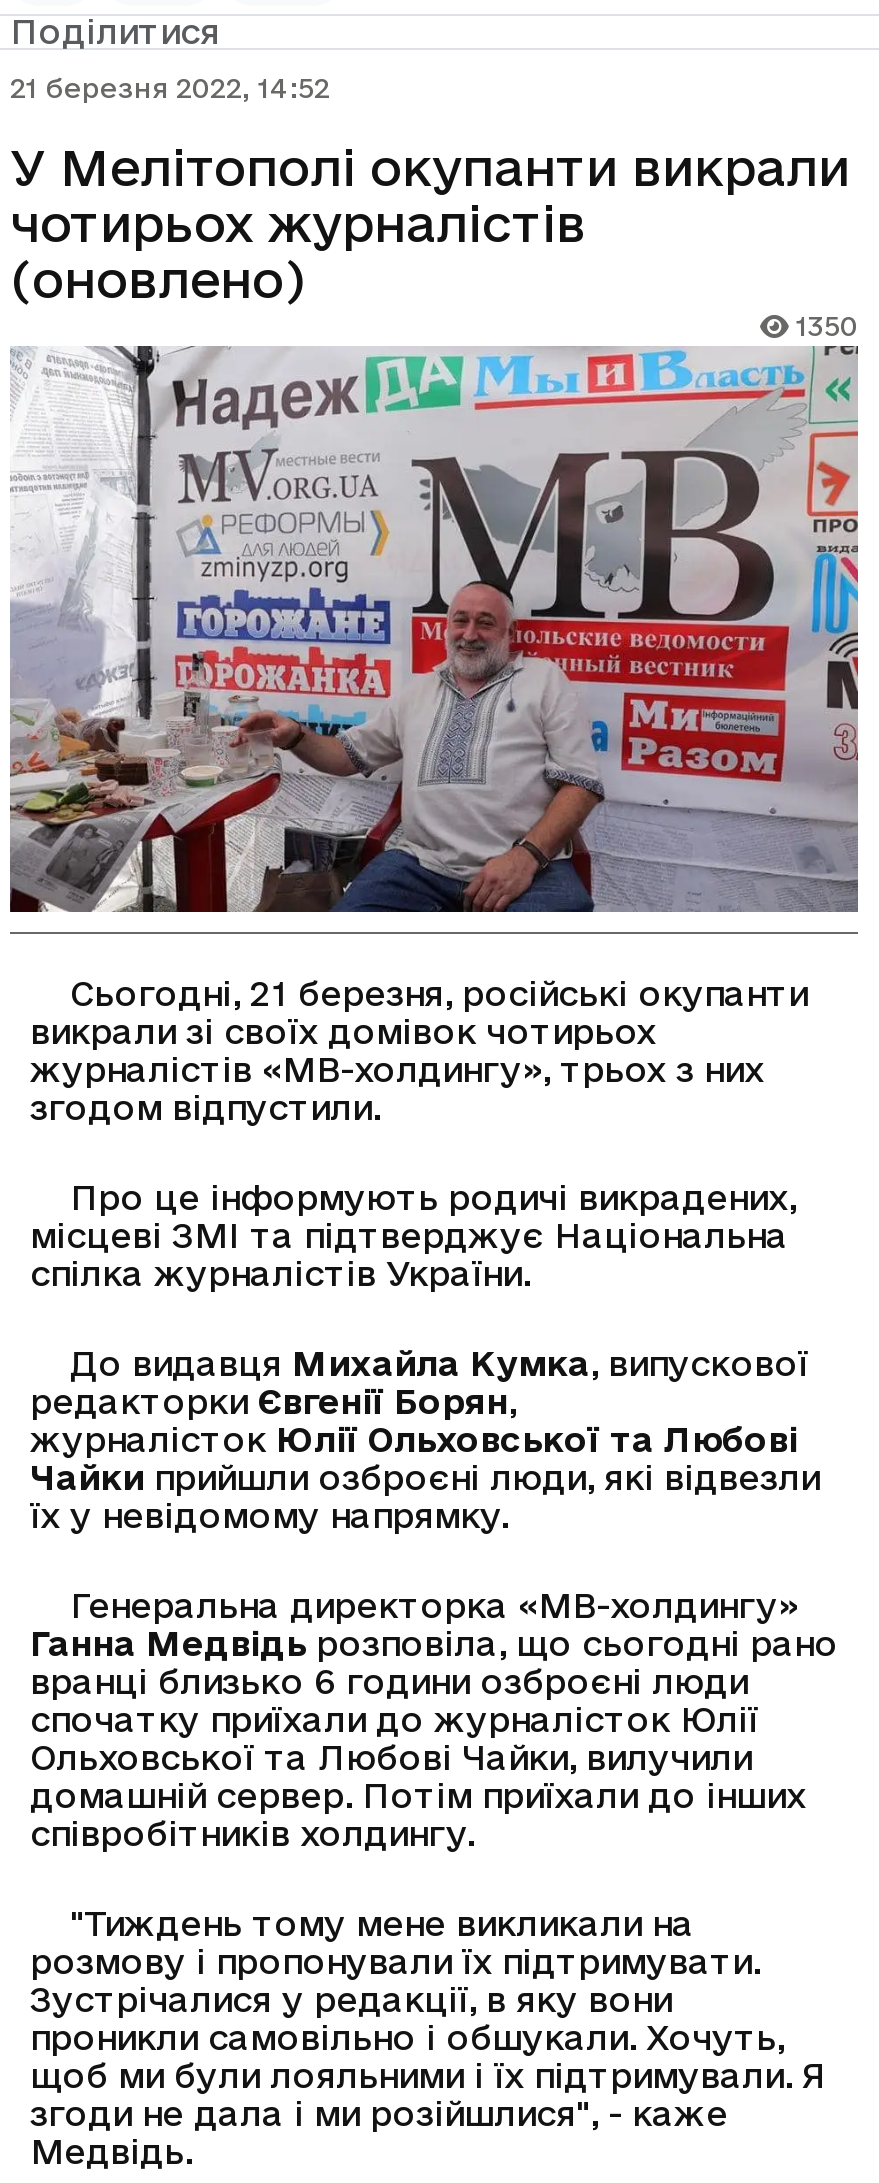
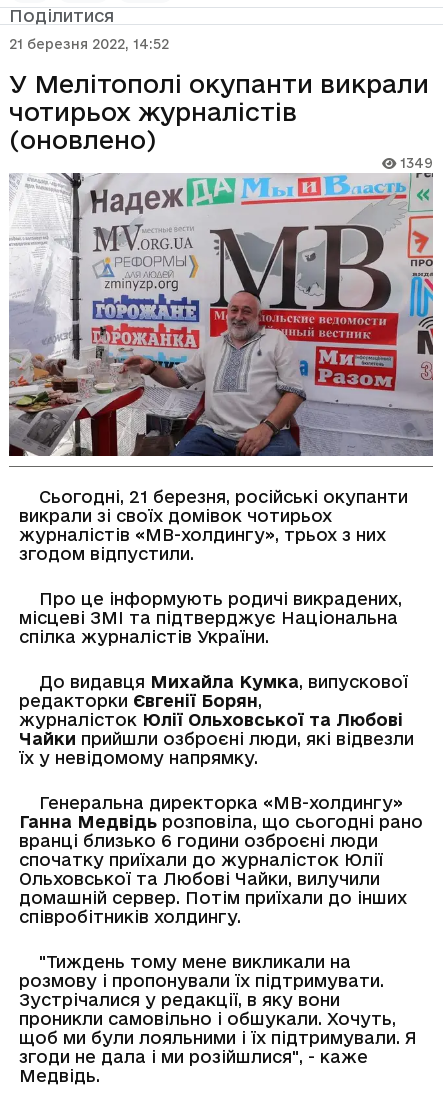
- 1350
+ 1349
